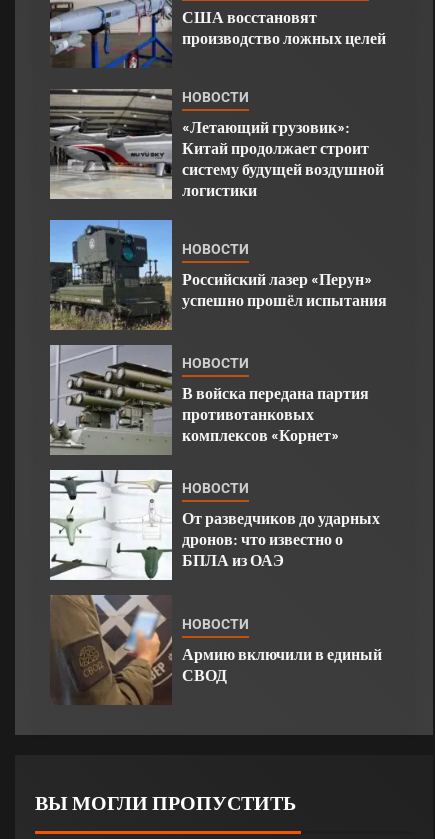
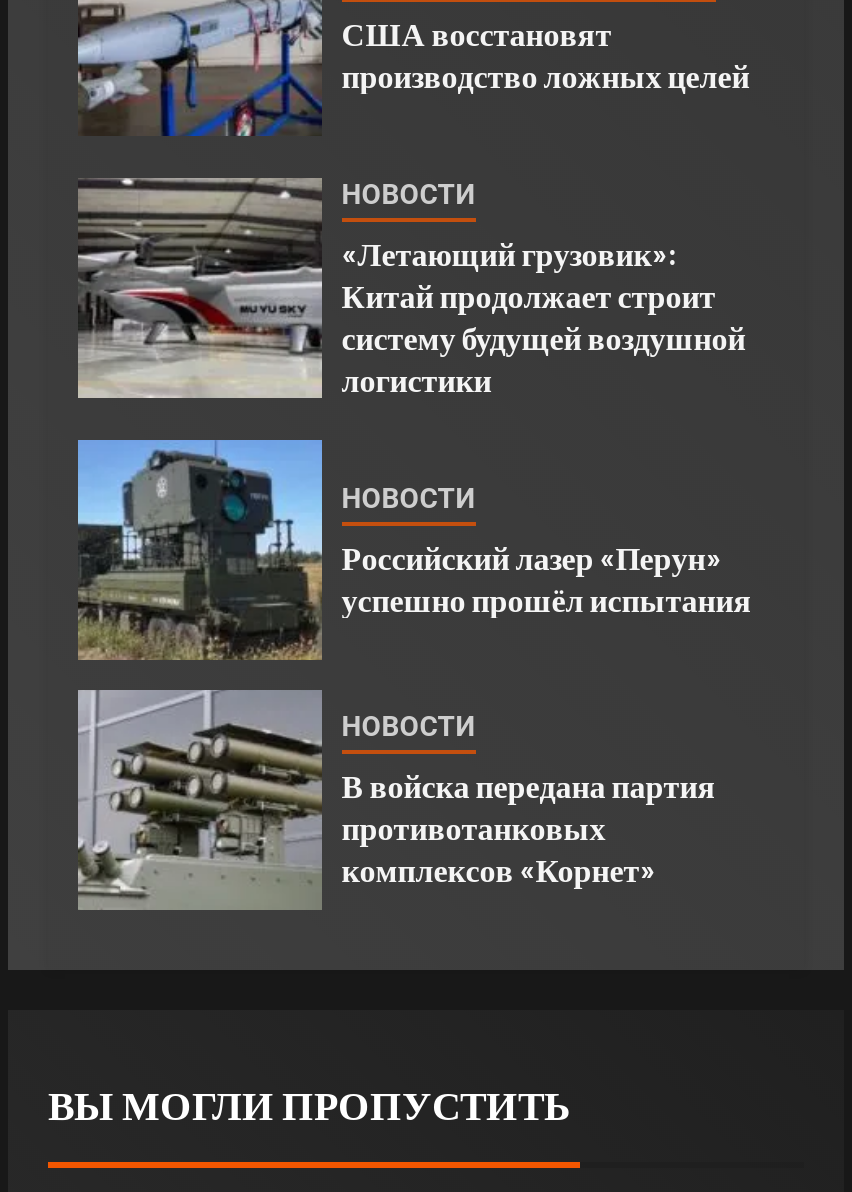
- [image]
- НОВОСТИ
- От разведчиков до ударных
- дронов: что известно о
- БПЛА из ОАЭ
- НОВОСТИ
- Армию включили в единый
- СВОД

- [image]
